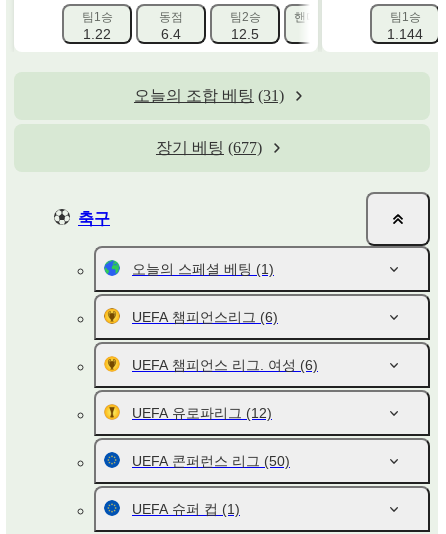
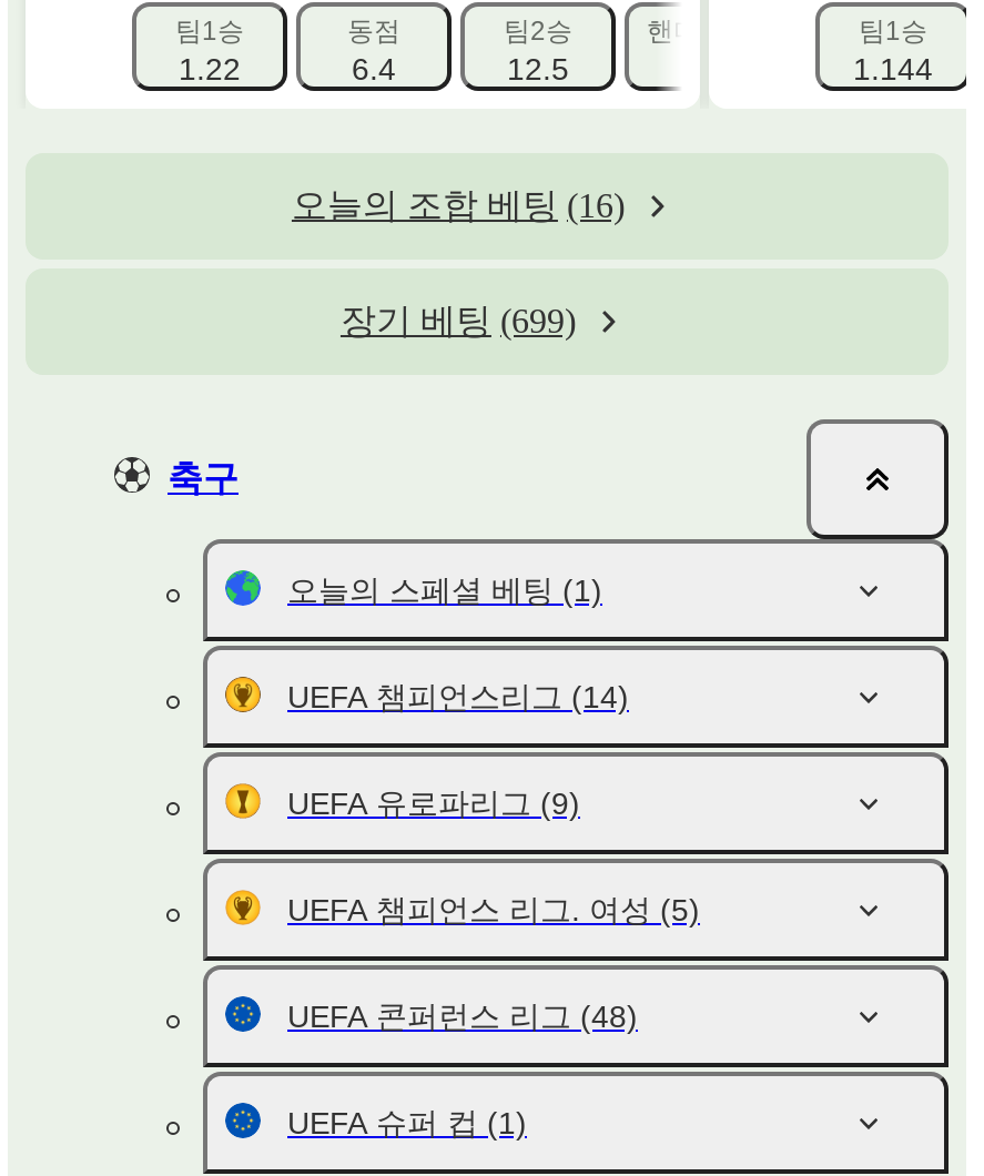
- 오늘의 조합 베팅 (31)
+ 오늘의 조합 베팅 (16)

- 장기 베팅 (677)
+ 장기 베팅 (699)

- UEFA 챔피언스리그 (6)
+ UEFA 챔피언스리그 (14)

- UEFA 챔피언스 리그. 여성 (6)
+ UEFA 유로파리그 (9)

- UEFA 유로파리그 (12)
+ UEFA 챔피언스 리그. 여성 (5)

- UEFA 콘퍼런스 리그 (50)
+ UEFA 콘퍼런스 리그 (48)
